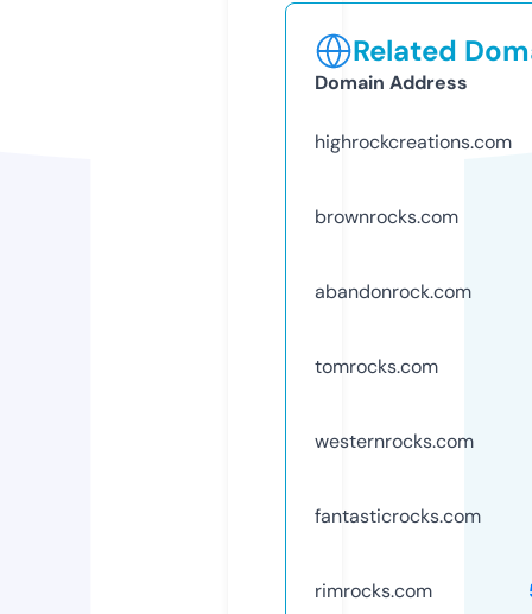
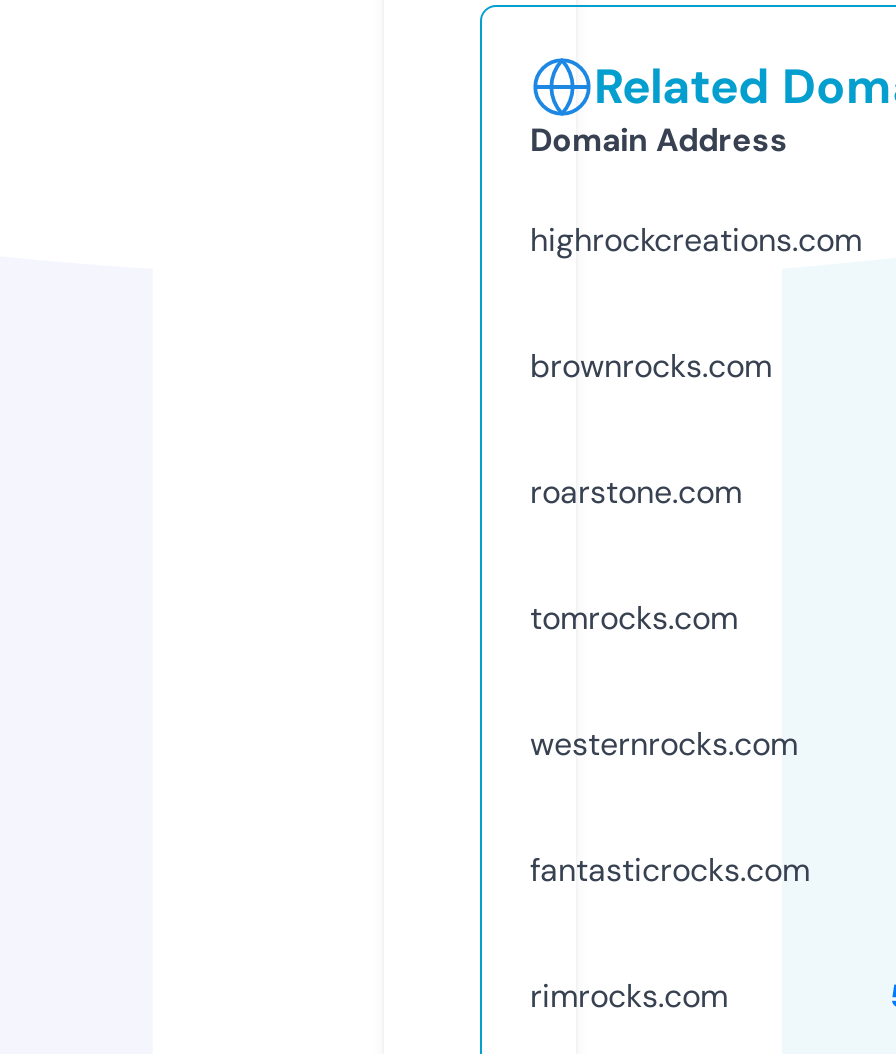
- abandonrock.com
+ roarstone.com
